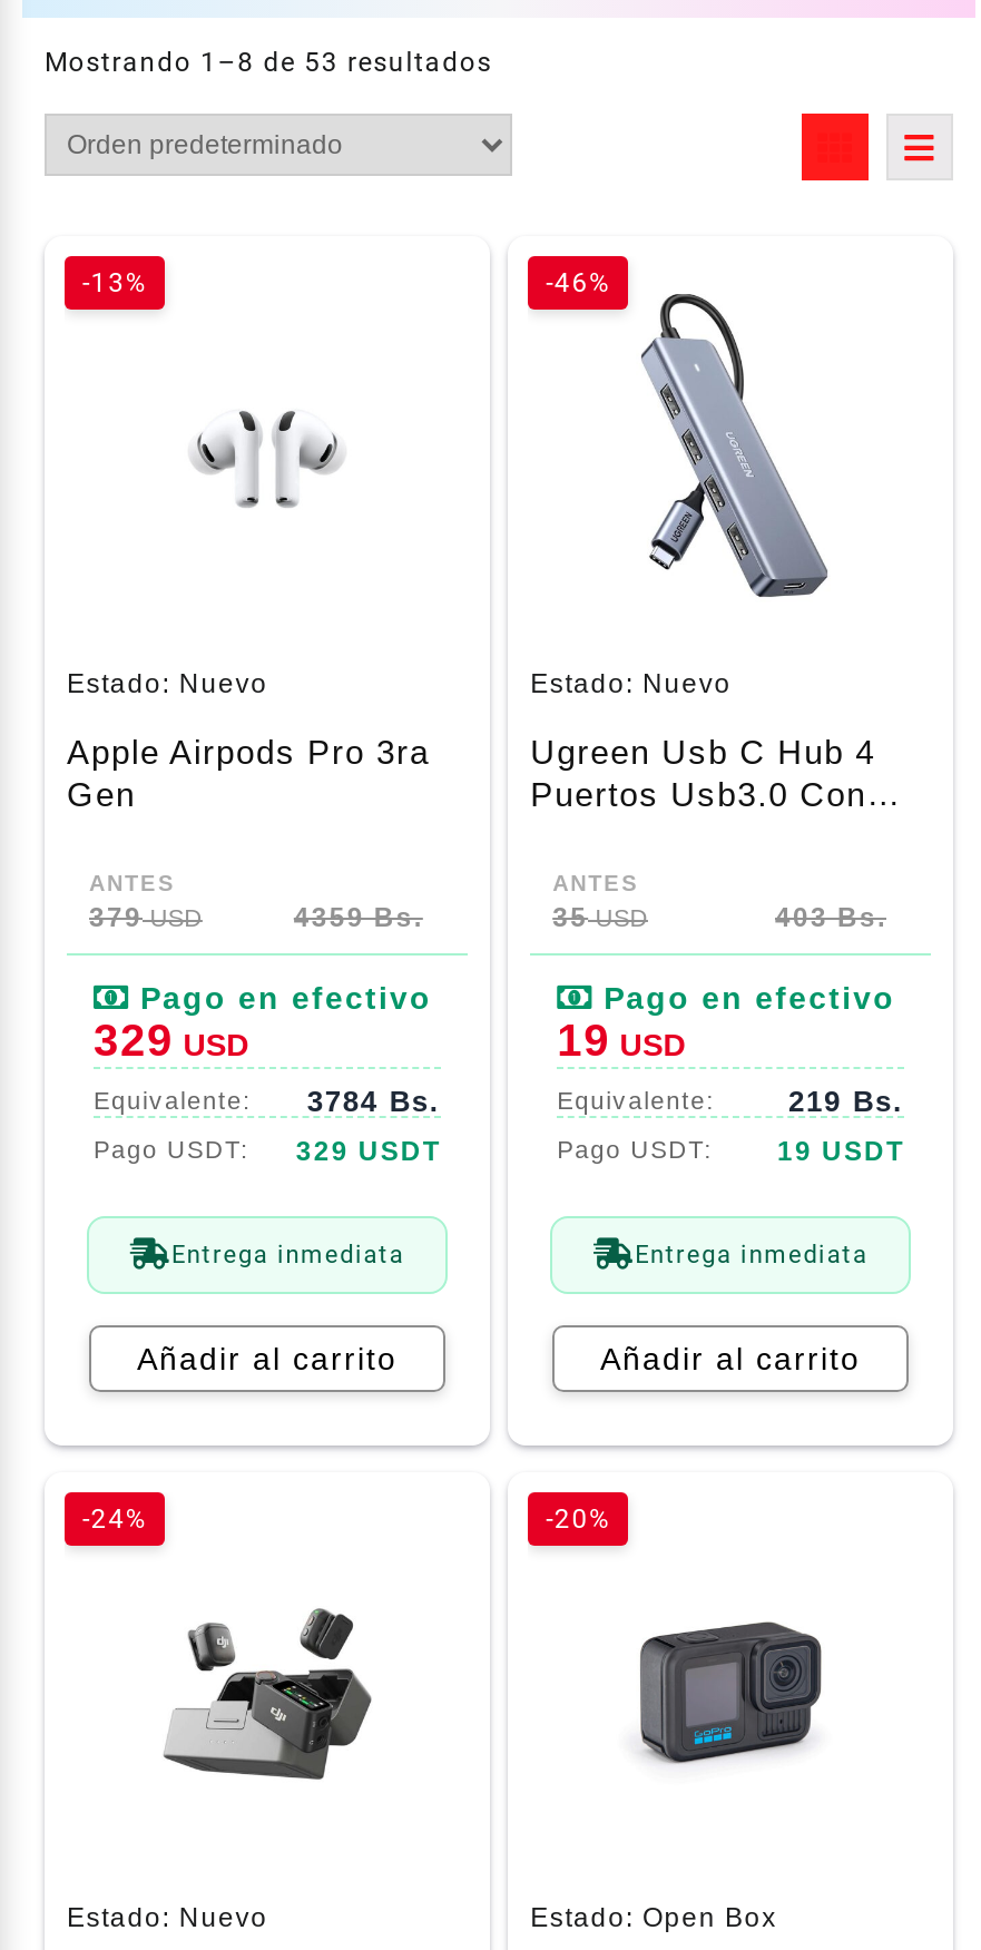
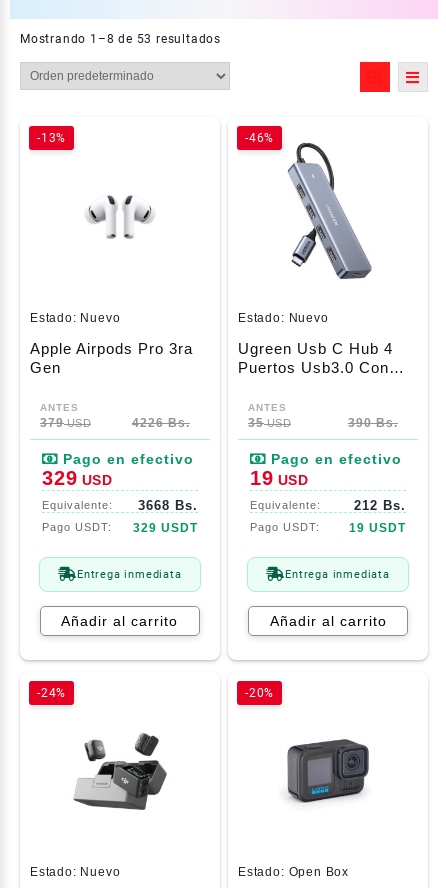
- 4359 Bs.
+ 4226 Bs.

- 403 Bs.
+ 390 Bs.

- 3784 Bs.
+ 3668 Bs.

- 219 Bs.
+ 212 Bs.
